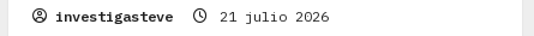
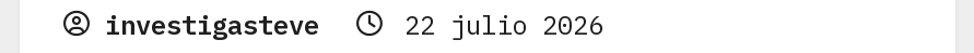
- 21 julio 2026
+ 22 julio 2026
